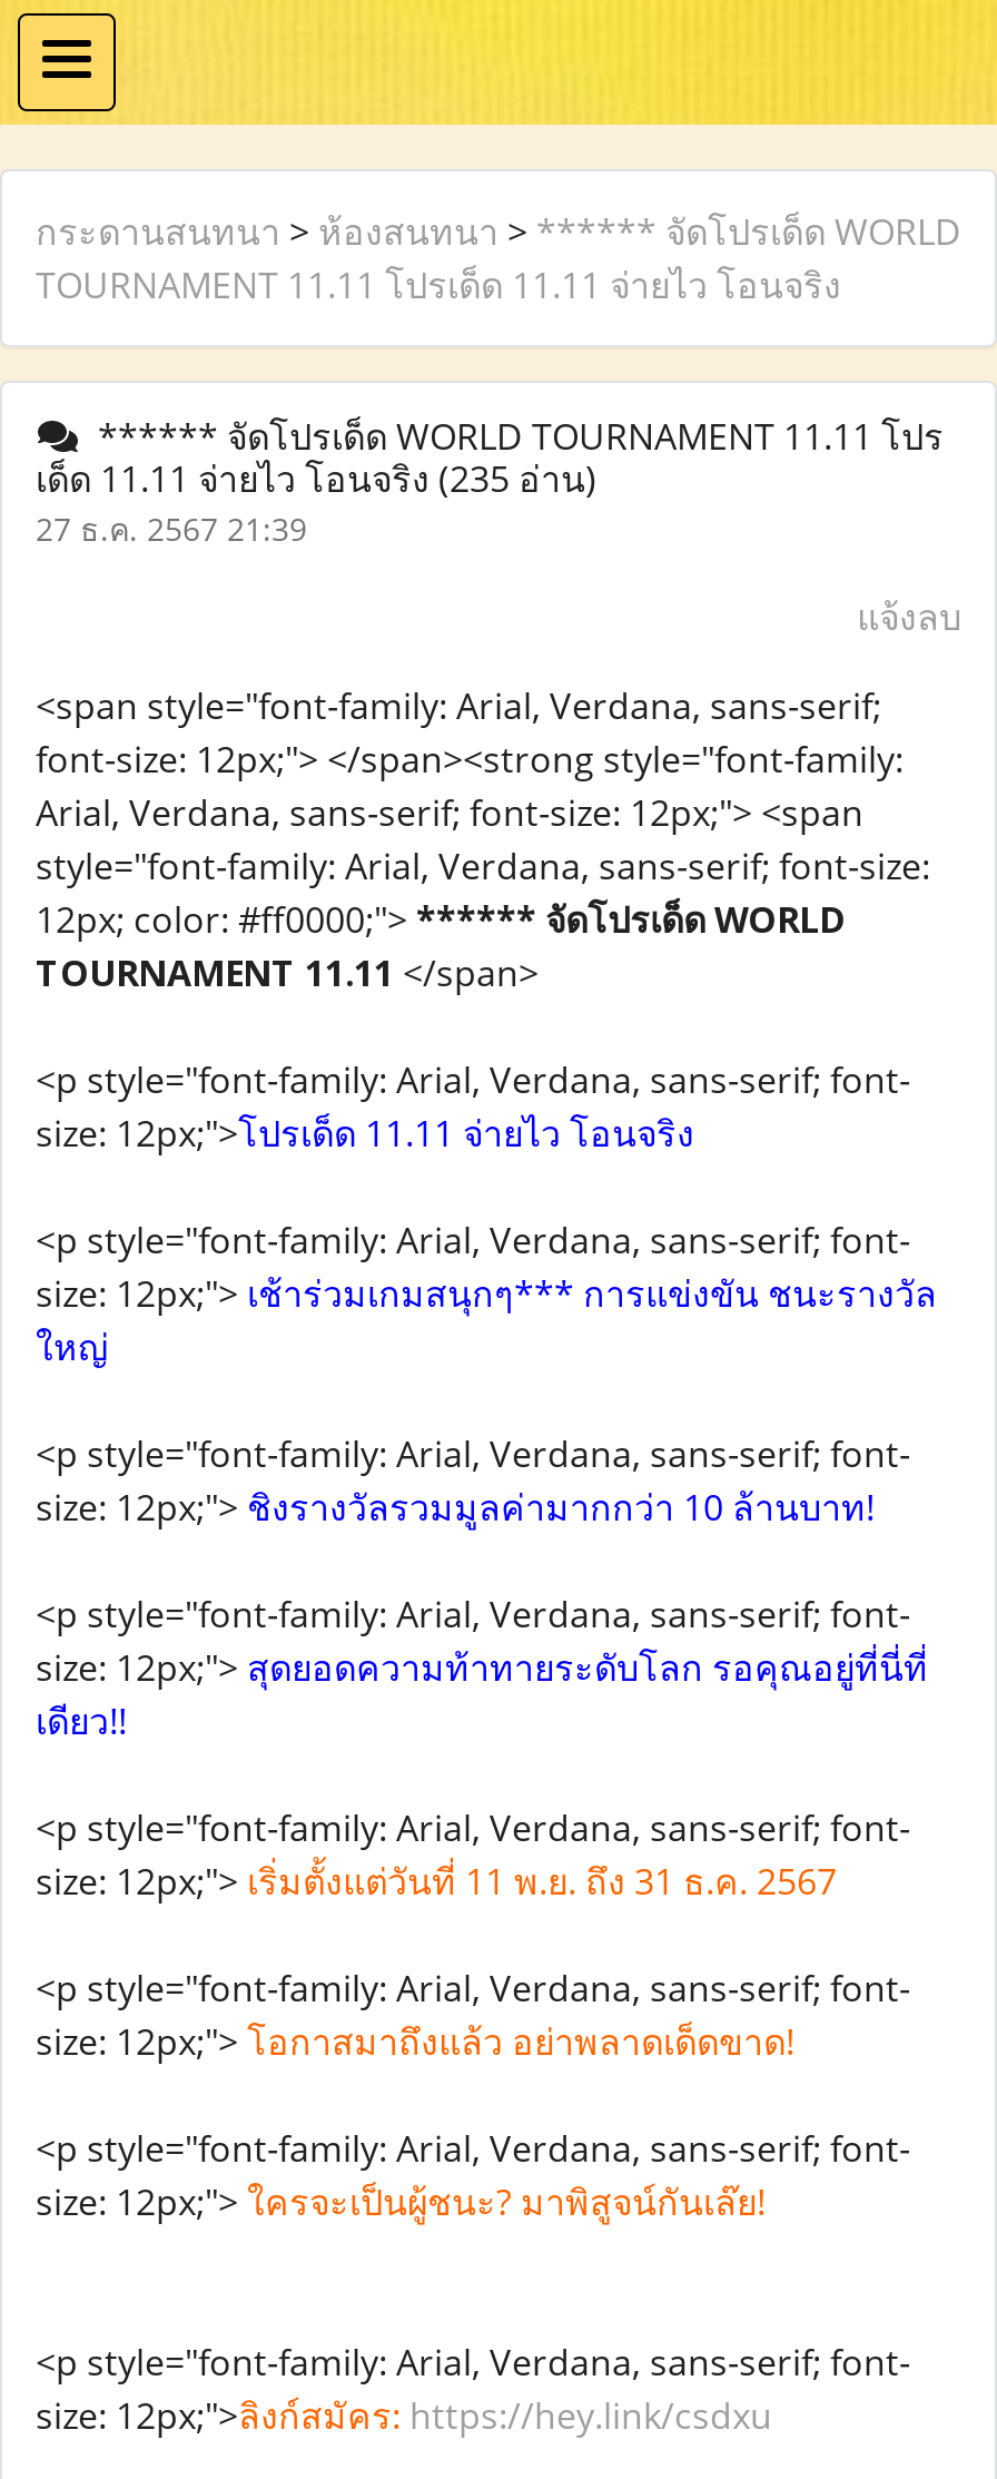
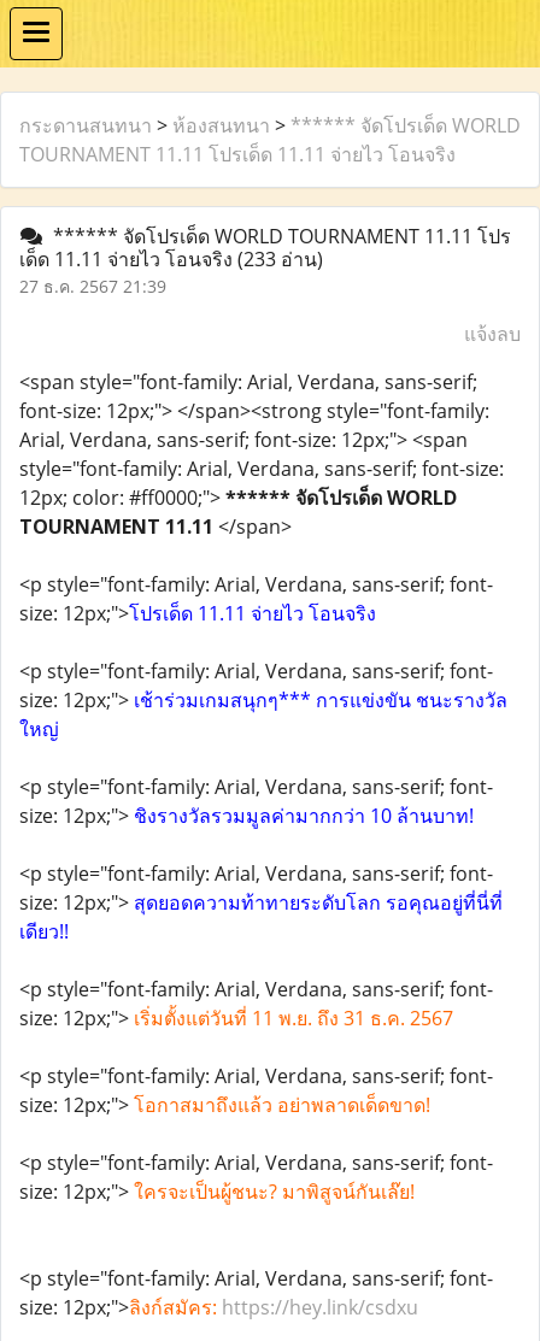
- เด็ด 11.11 จ่ายไว โอนจริง(235 อ่าน)
+ เด็ด 11.11 จ่ายไว โอนจริง(233 อ่าน)
